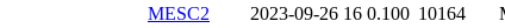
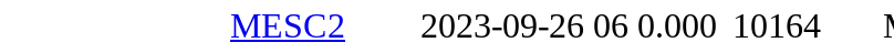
- 2023-09-26 16 0.100 10164
+ 2023-09-26 06 0.000 10164
